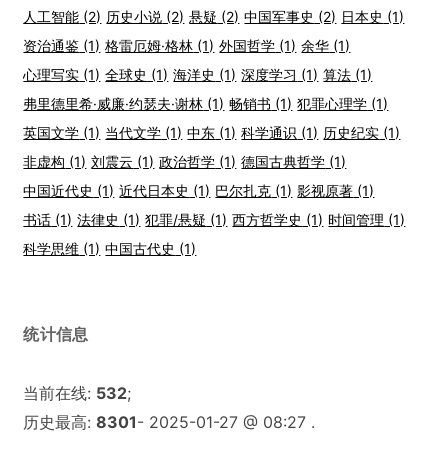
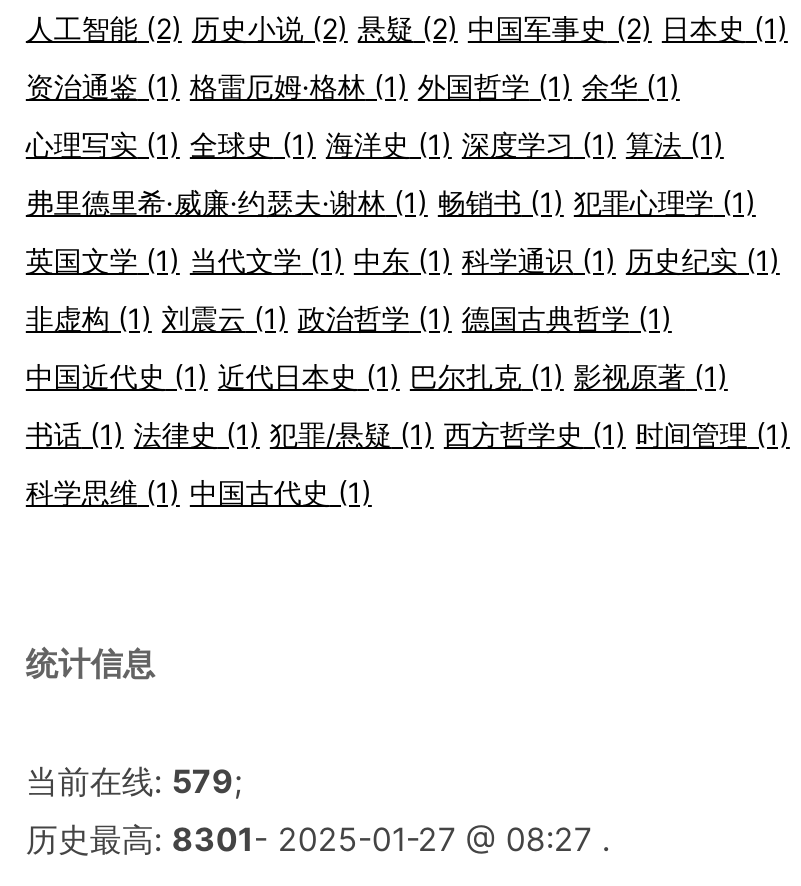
- 当前在线: 532;
+ 当前在线: 579;
